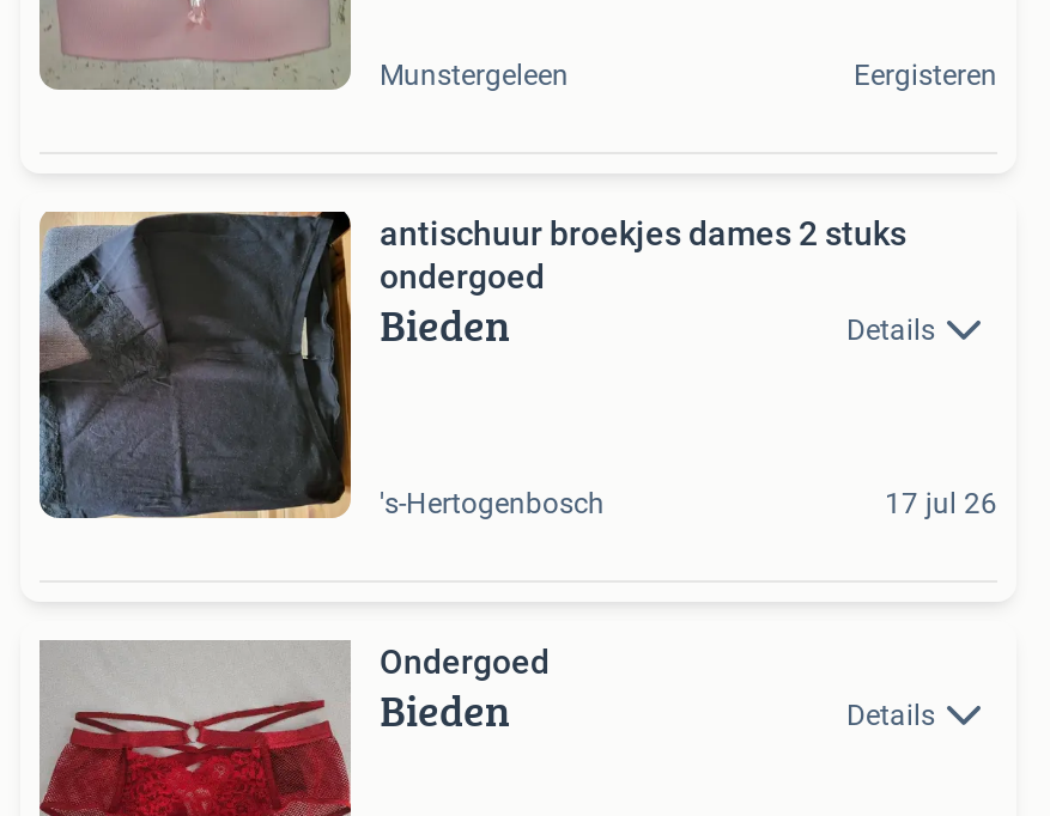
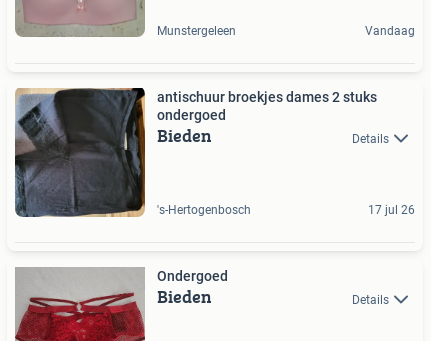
- Eergisteren
+ Vandaag
